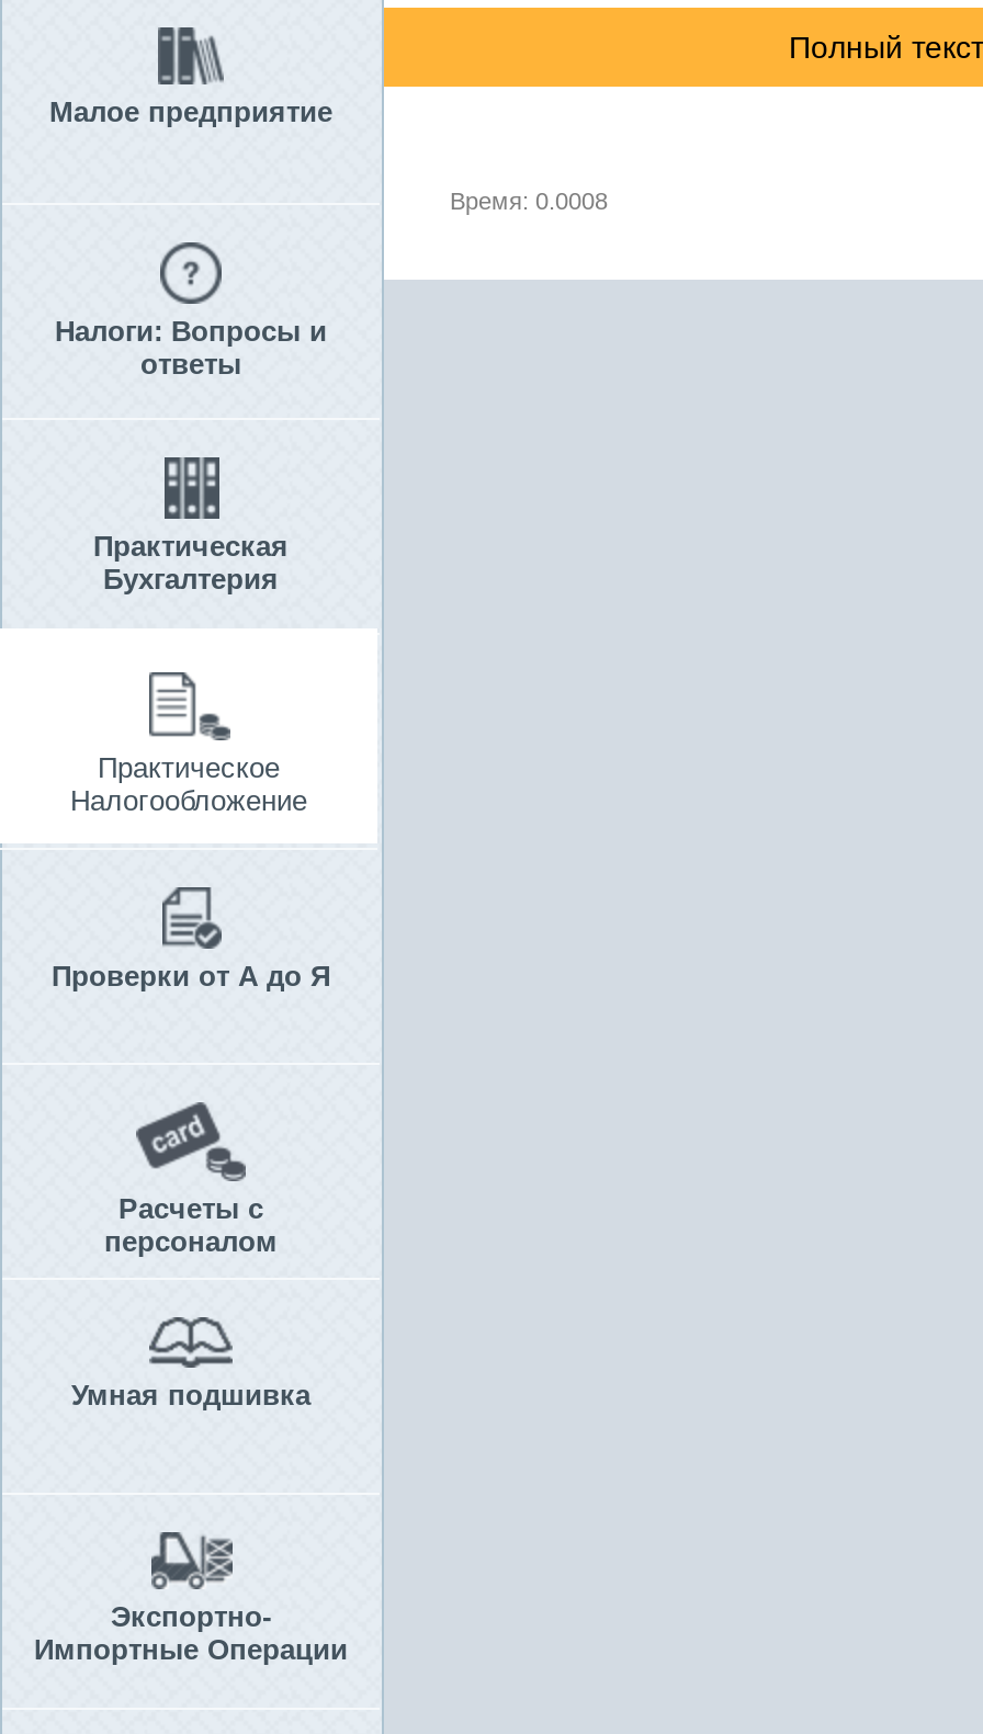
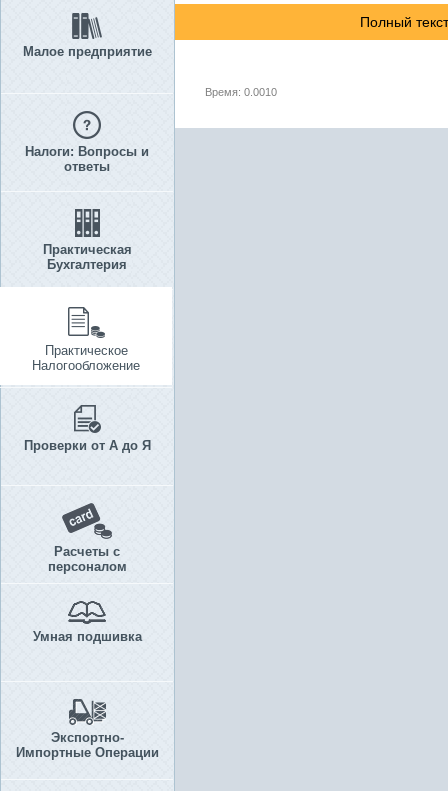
- Время: 0.0008
+ Время: 0.0010
